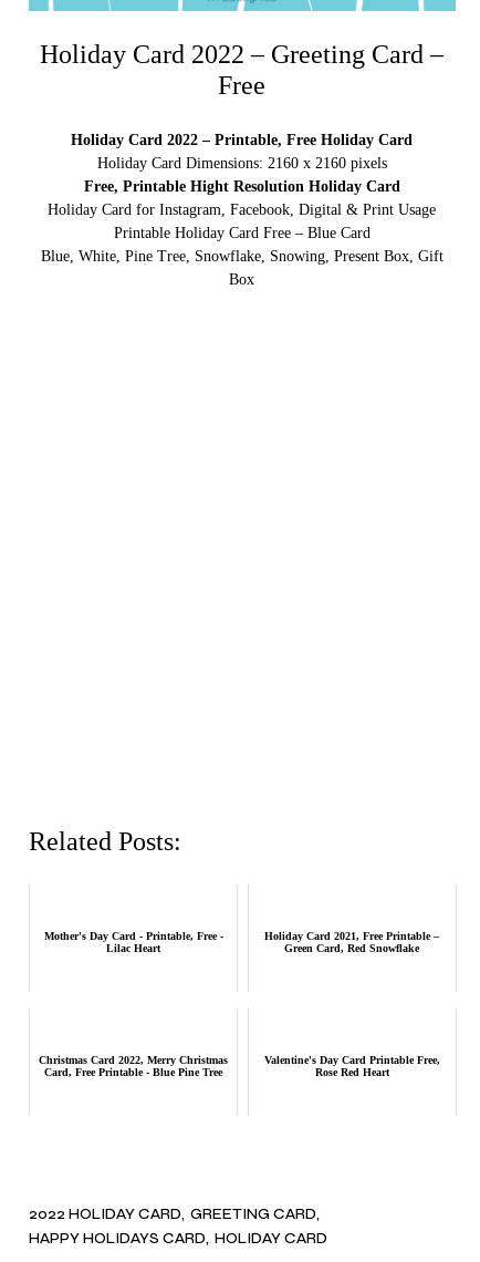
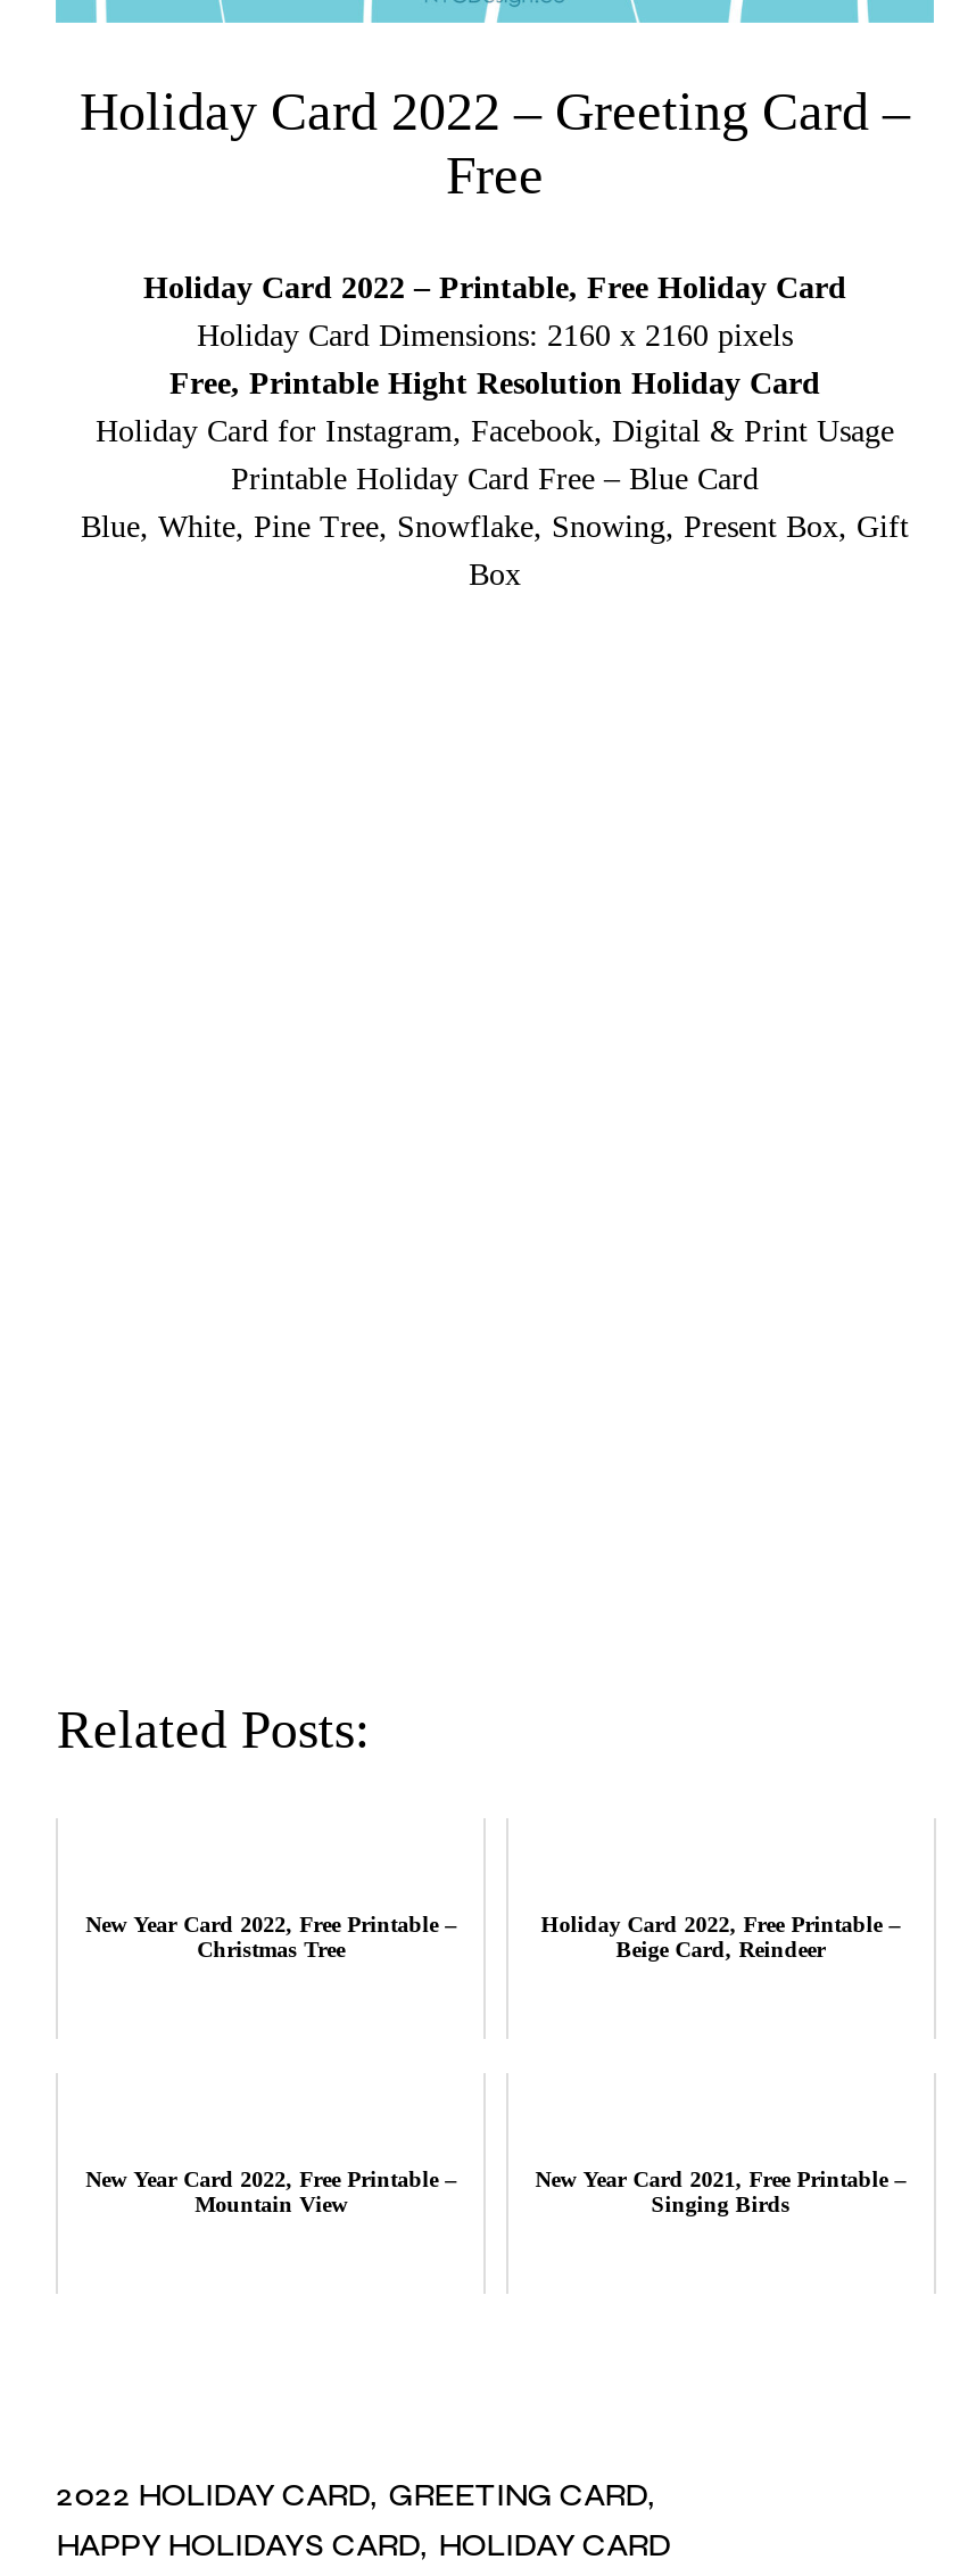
- Mother's Day Card - Printable, Free -
- Lilac Heart
+ New Year Card 2022, Free Printable –
+ Christmas Tree

- Holiday Card 2021, Free Printable –
- Green Card, Red Snowflake
+ Holiday Card 2022, Free Printable –
+ Beige Card, Reindeer

- Christmas Card 2022, Merry Christmas
- Card, Free Printable - Blue Pine Tree
+ New Year Card 2022, Free Printable –
+ Mountain View

- Valentine's Day Card Printable Free,
- Rose Red Heart
+ New Year Card 2021, Free Printable –
+ Singing Birds
